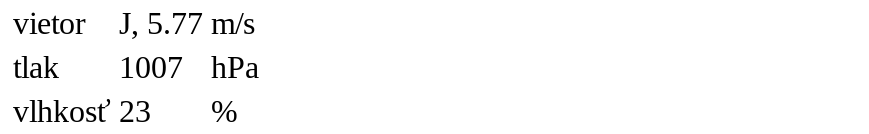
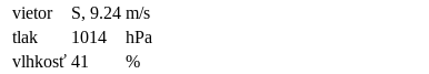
- vietor J, 5.77 m/s
+ vietor S, 9.24 m/s

- tlak 1007 hPa
+ tlak 1014 hPa

- vlhkosť 23
+ vlhkosť 41
